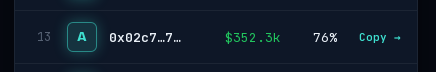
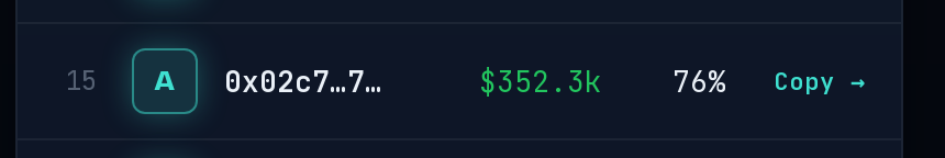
- 13 A
+ 15 A
